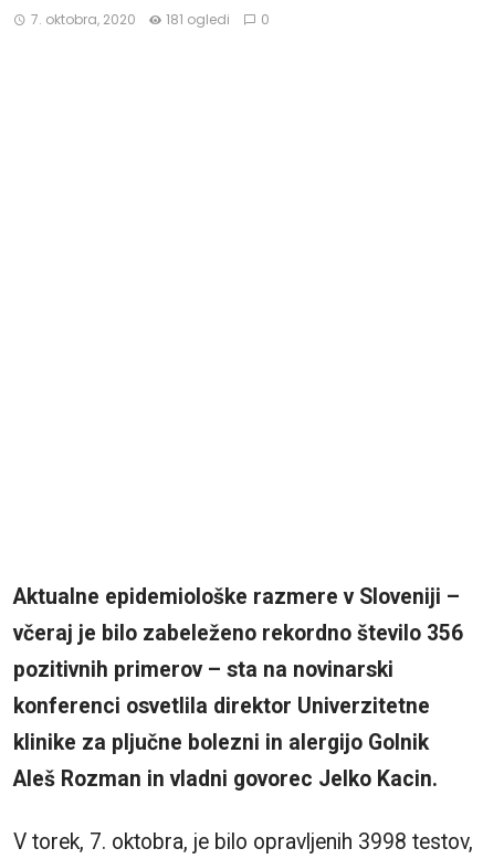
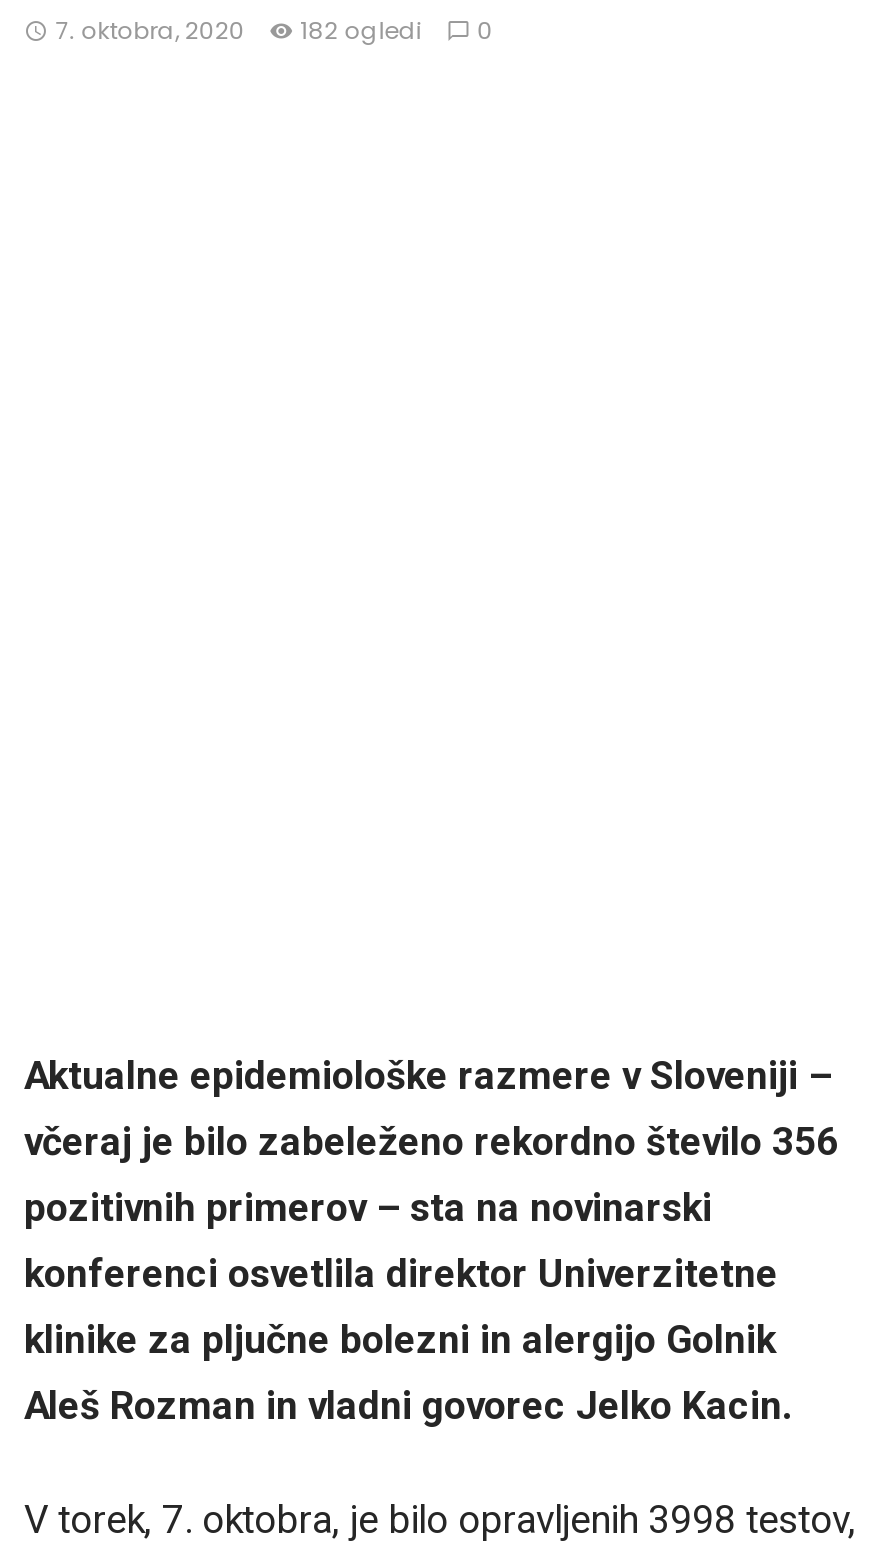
- 7. oktobra, 2020 181 ogledi 0
+ 7. oktobra, 2020 182 ogledi 0
